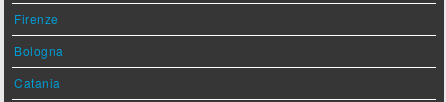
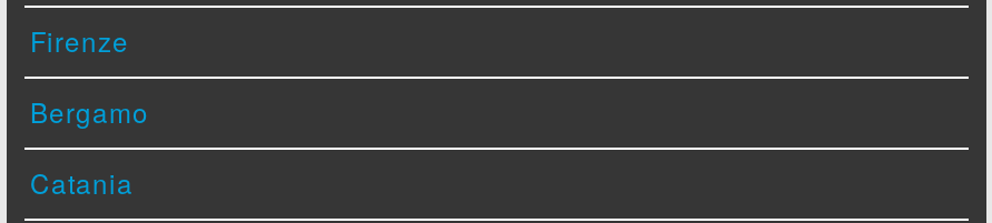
- Bologna
+ Bergamo
